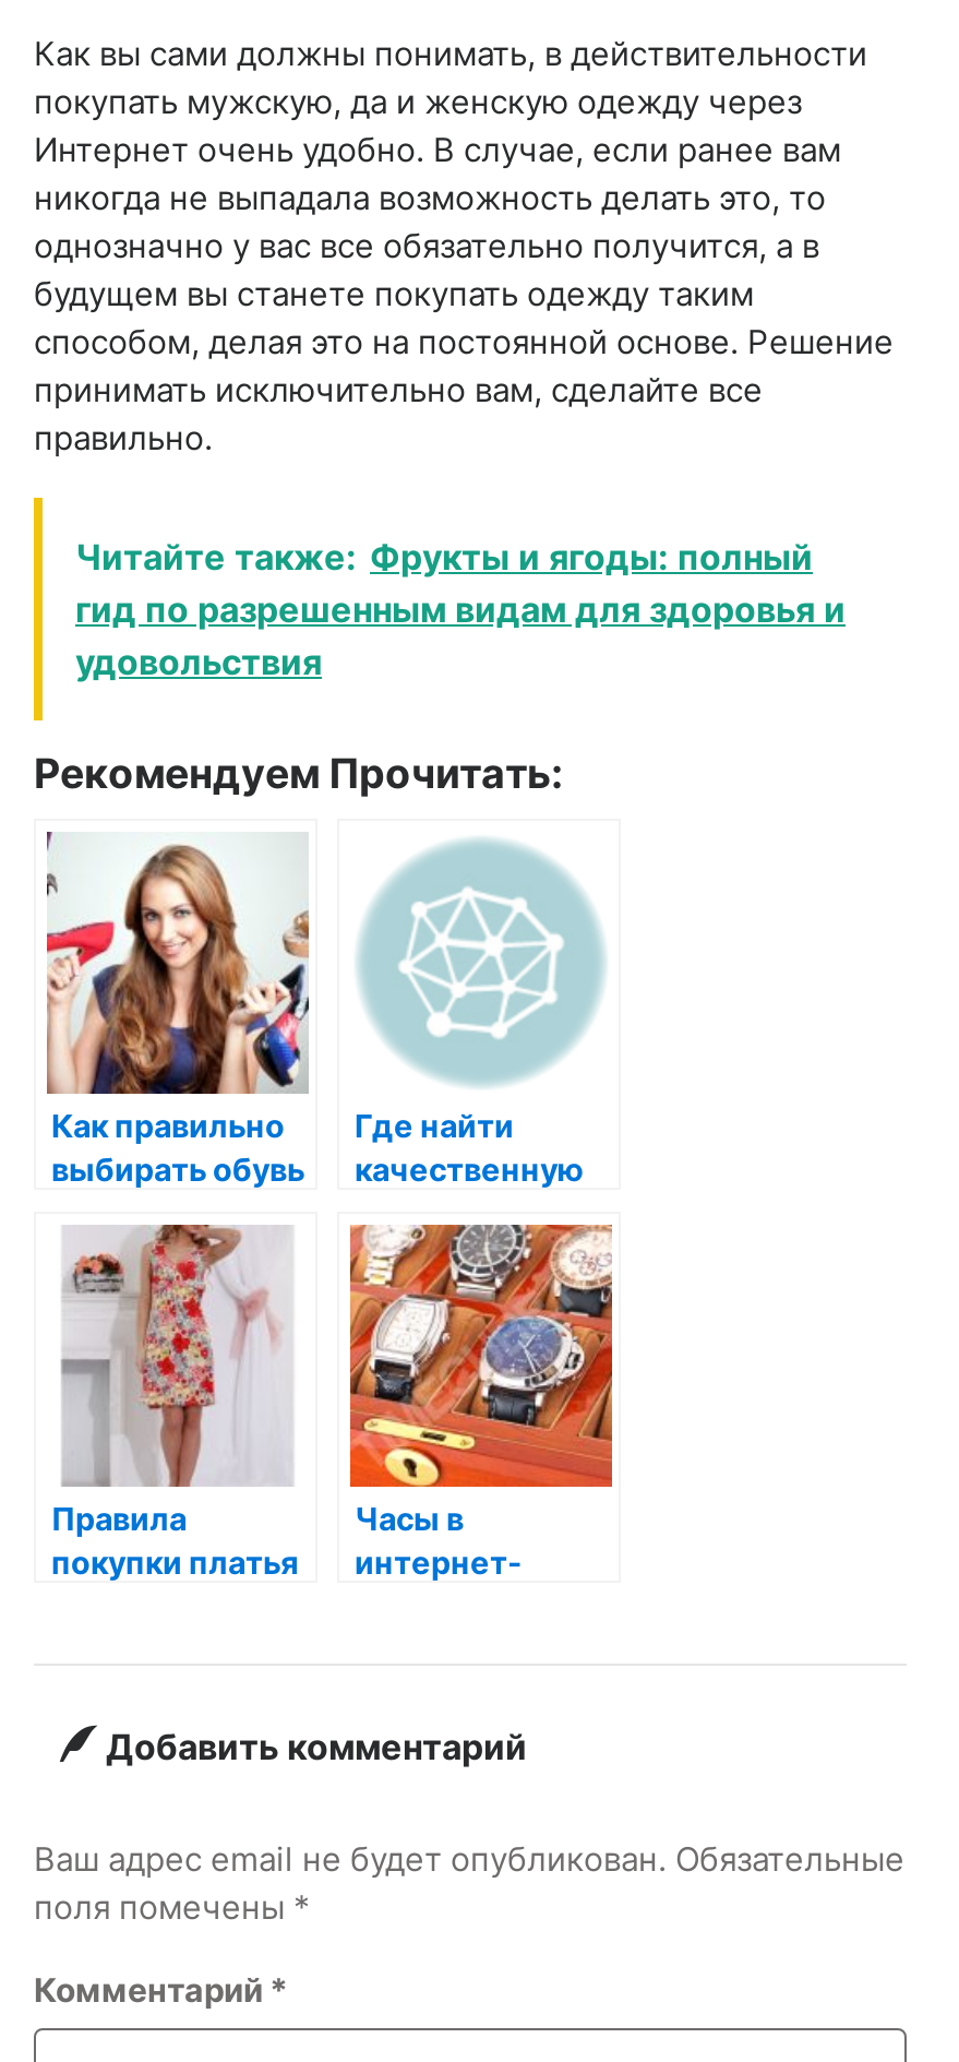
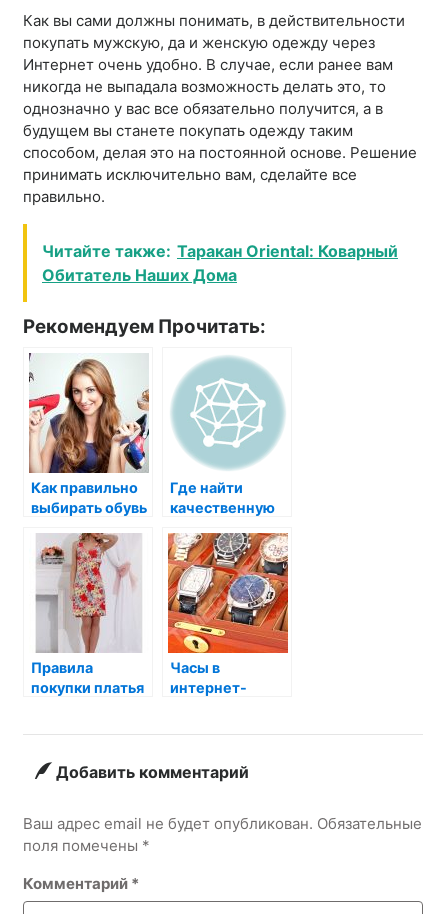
- Читайте также: Фрукты и ягоды: полный
- гид по разрешенным видам для здоровья и
- удовольствия
+ Читайте также: Таракан Oriental: Коварный
+ Обитатель Наших Дома
